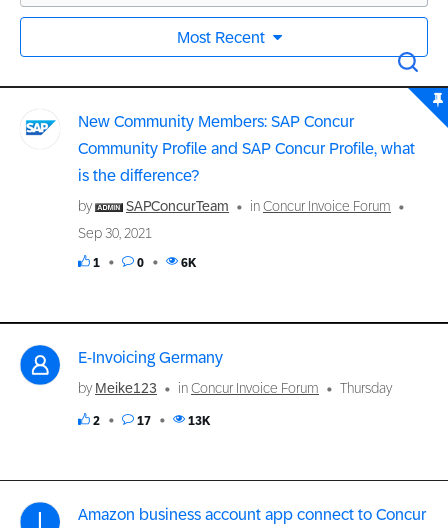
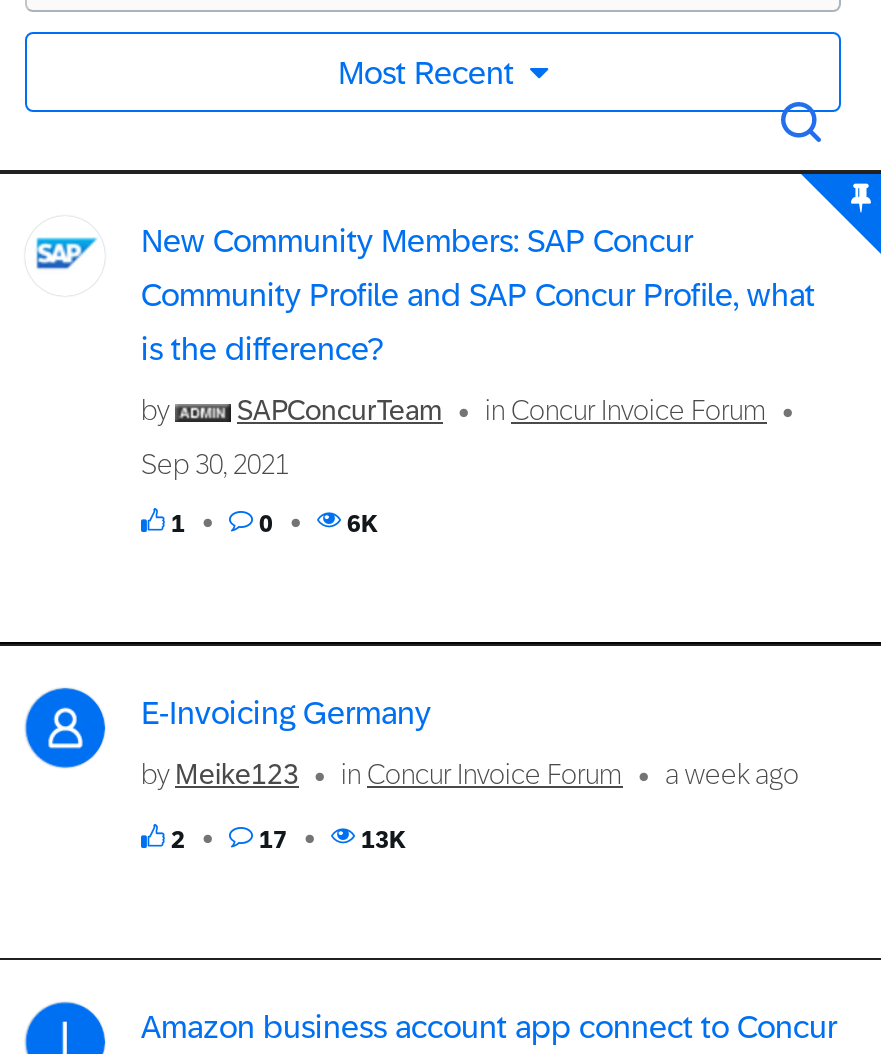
- Thursday
+ a week ago
